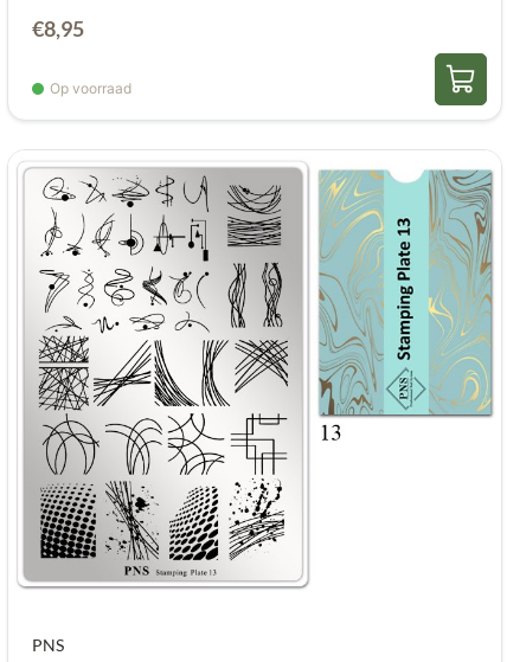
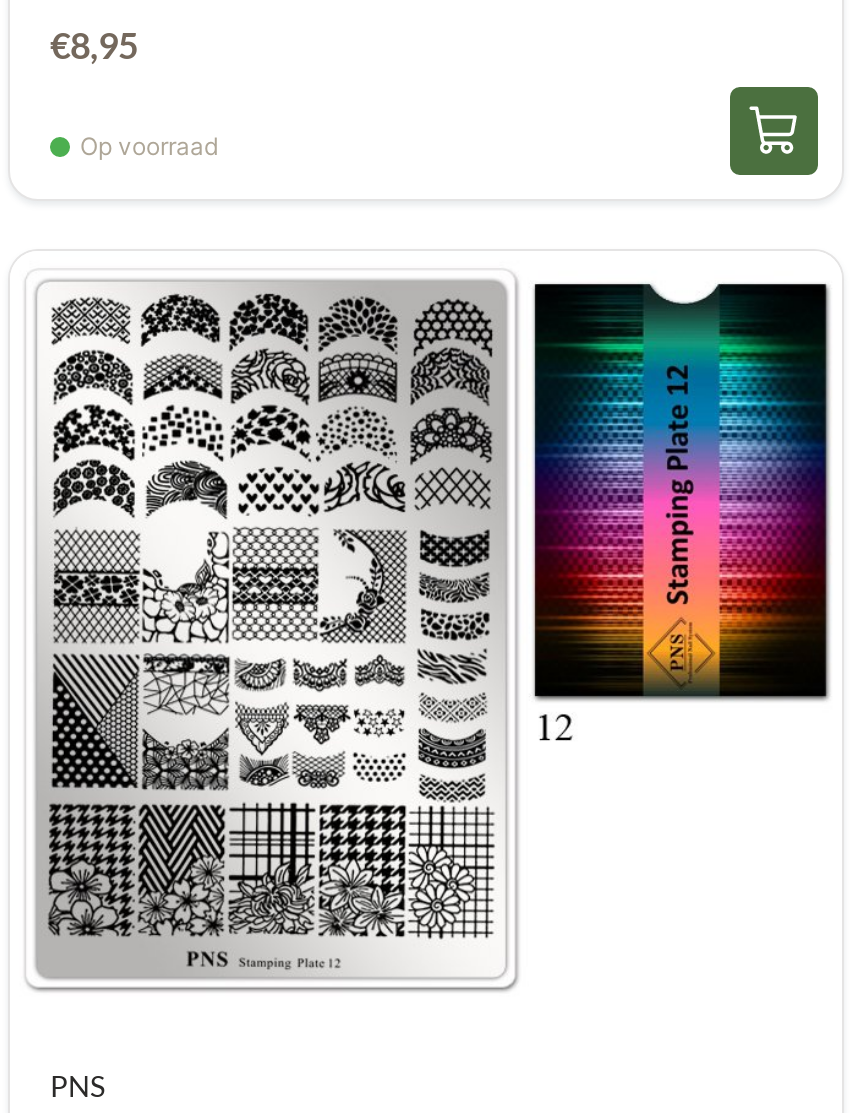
- [image]
+ [image]

- [image]
+ [image]
